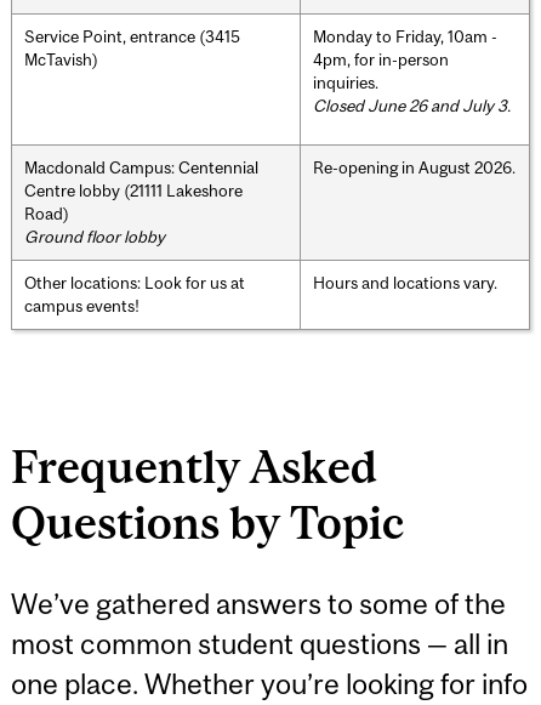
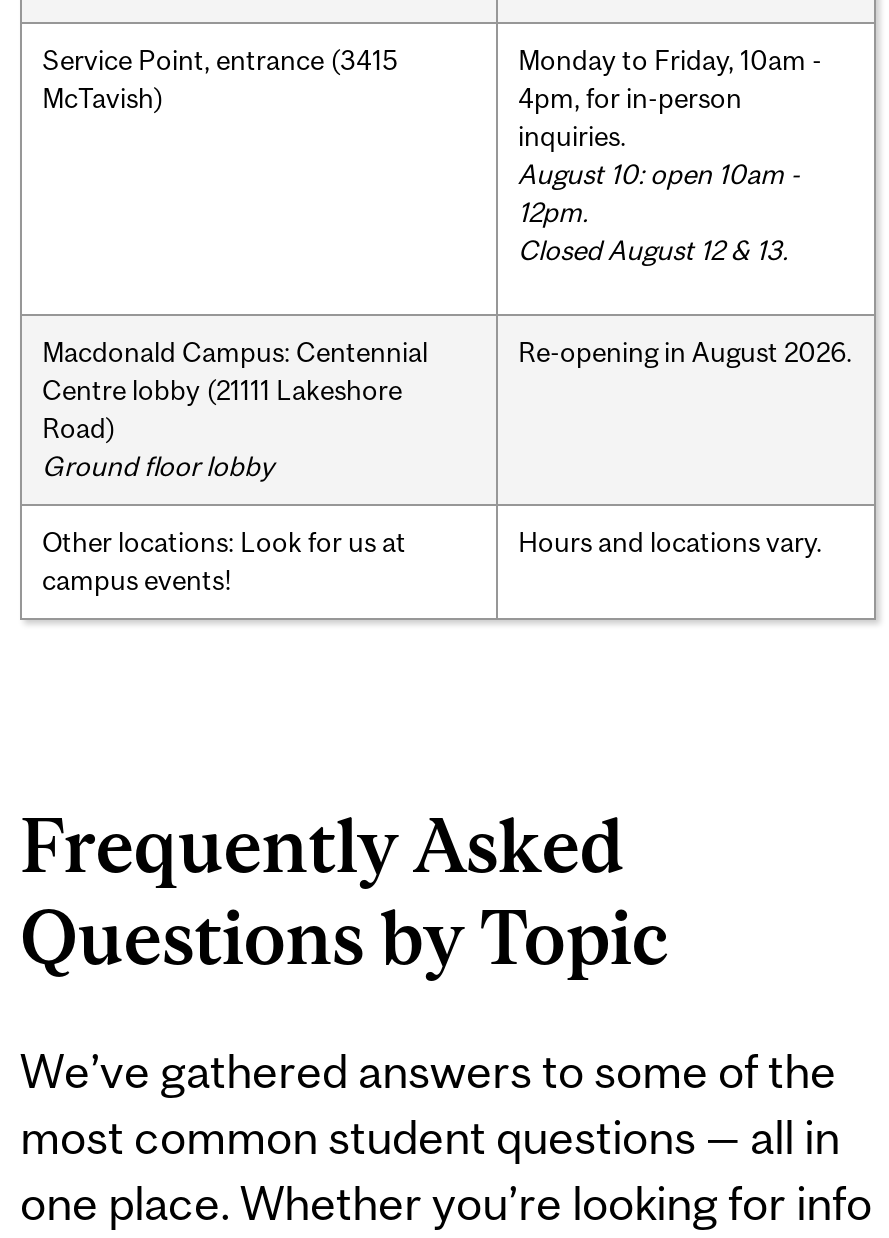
- Closed June 26 and July 3.
+ August 10: open 10am -
+ 12pm.
+ Closed August 12 & 13.
